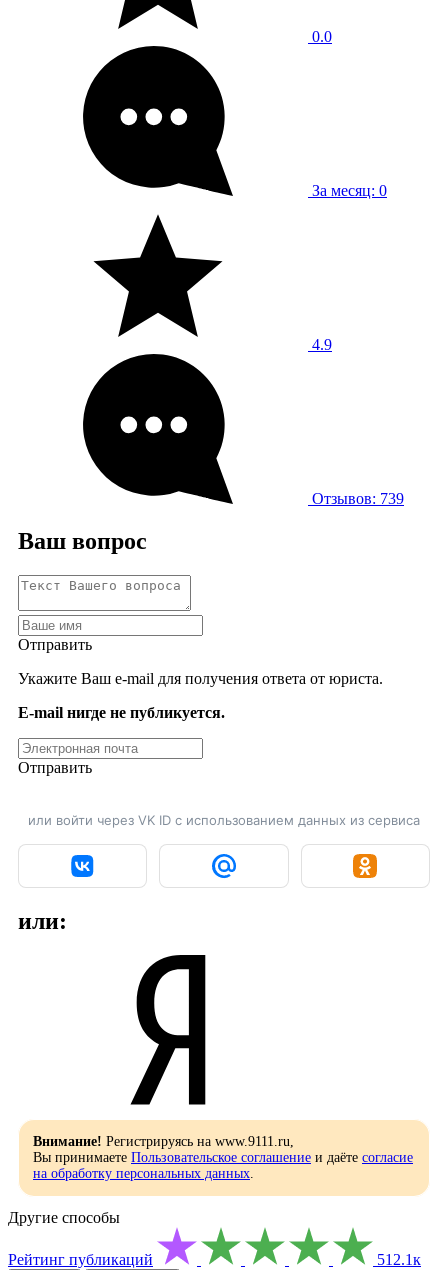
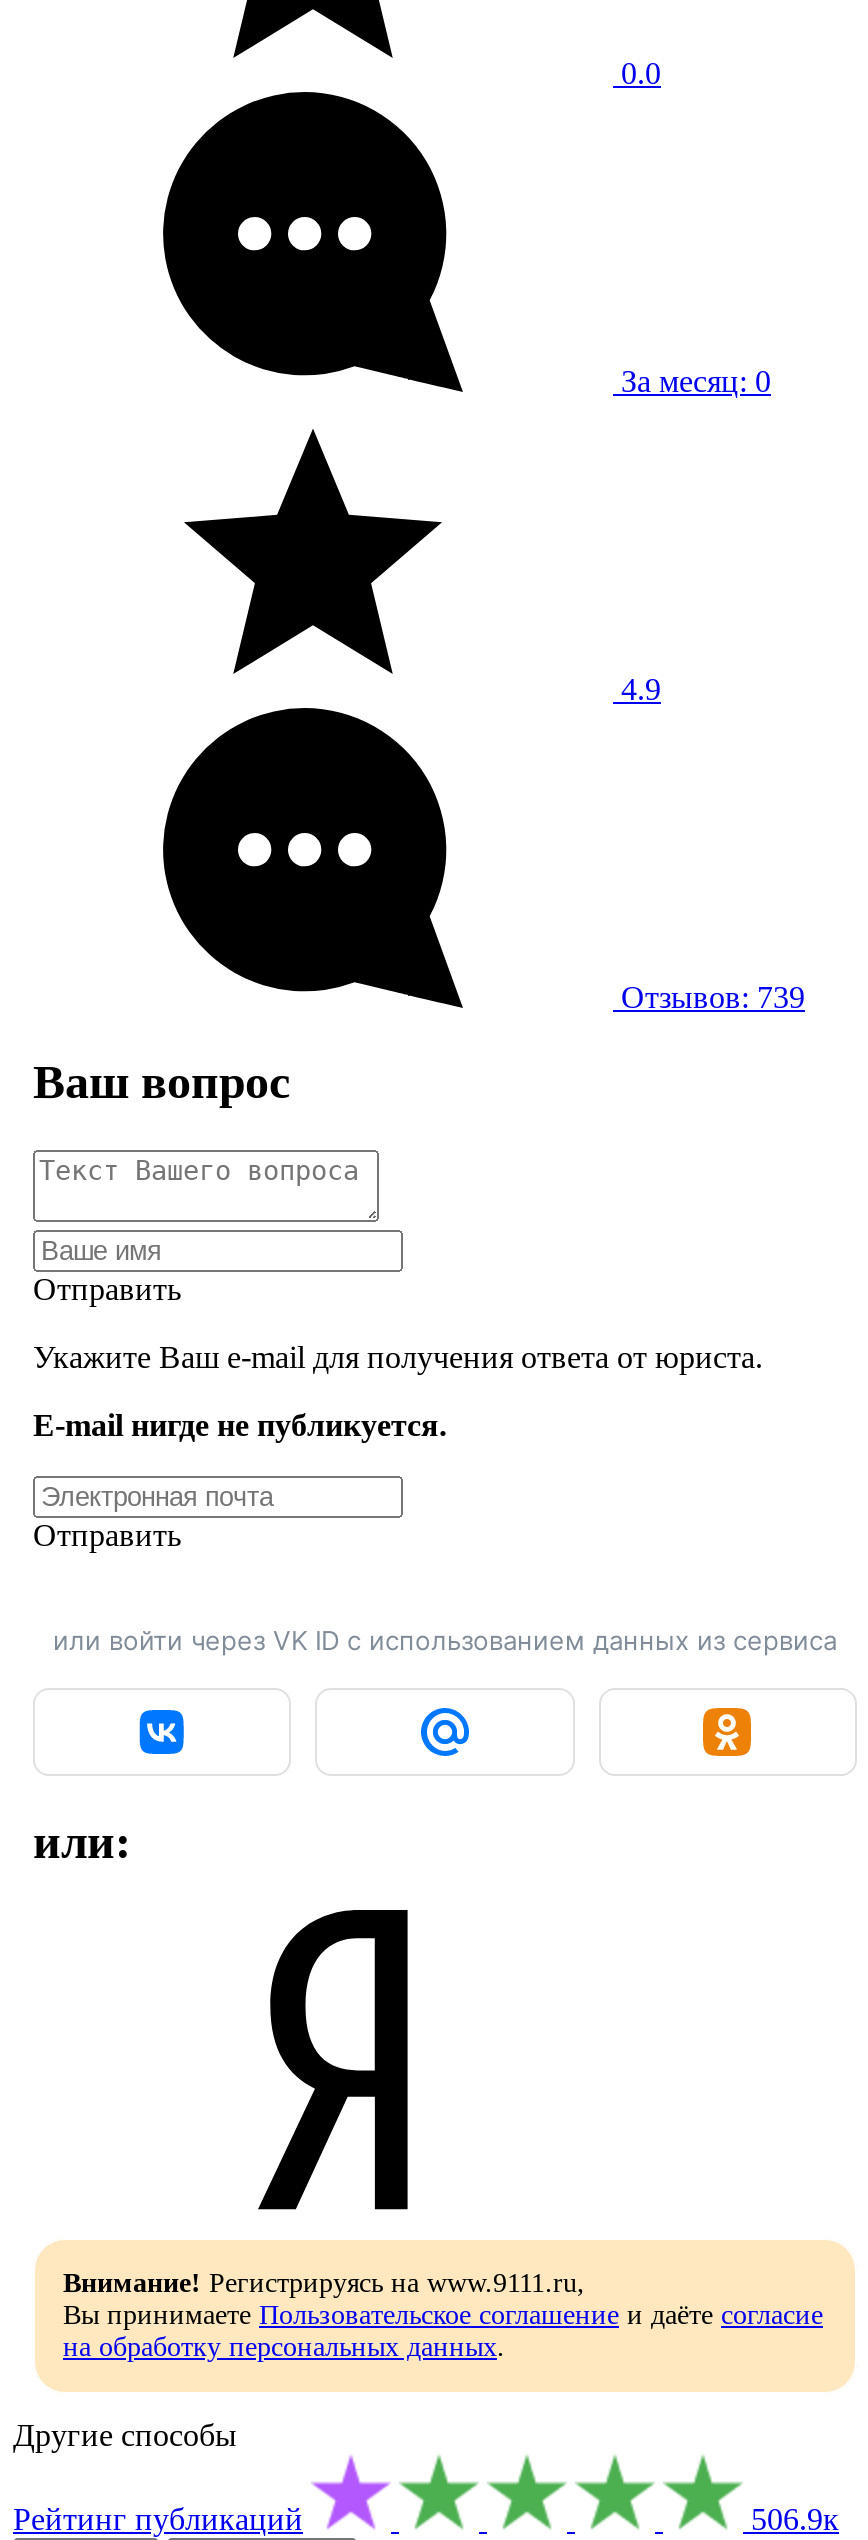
- 512.1к
+ 506.9к
